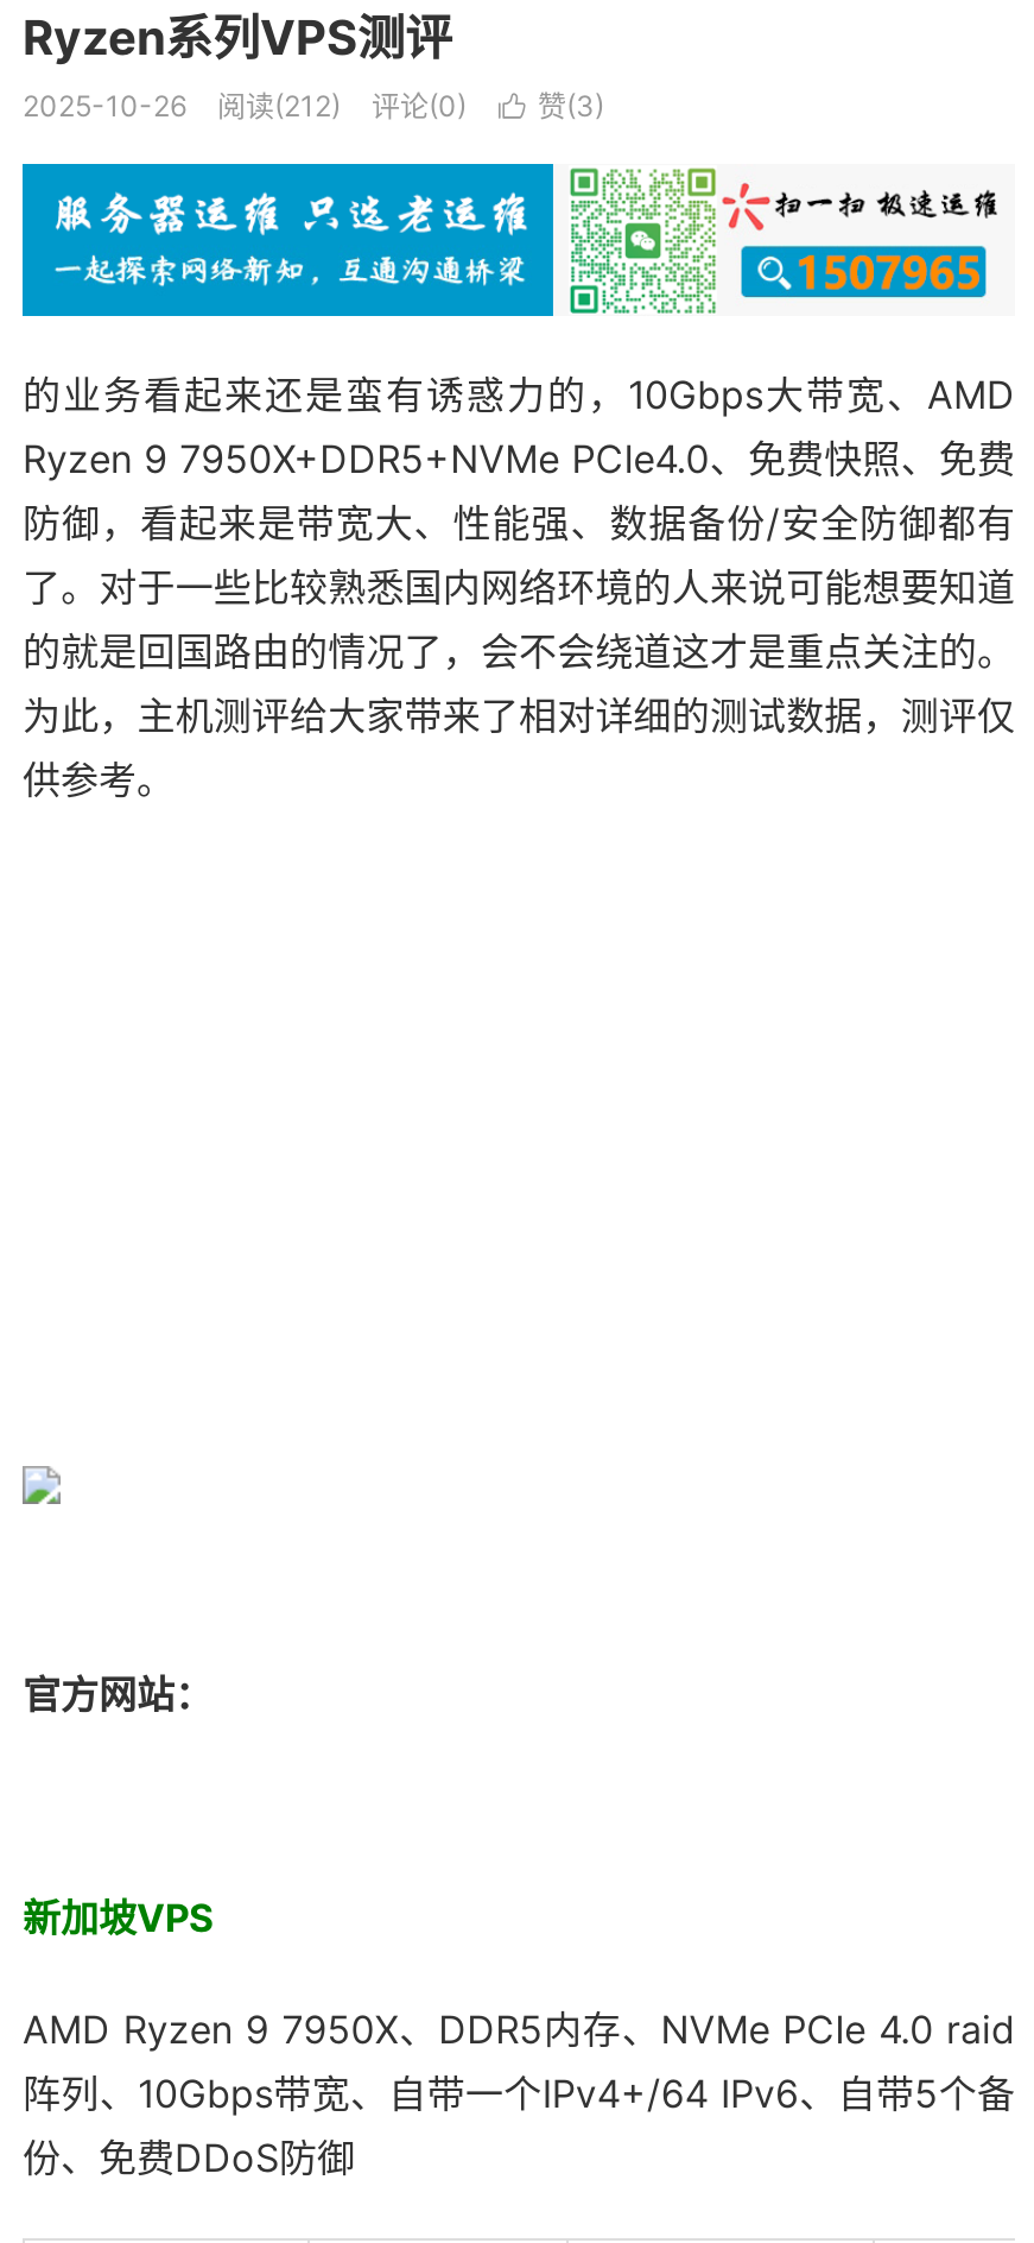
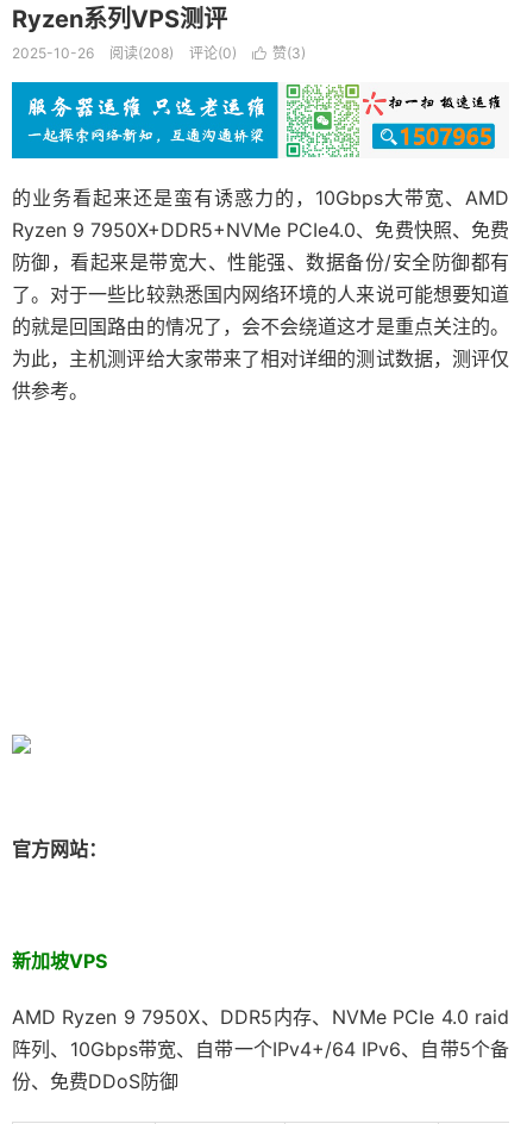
- 阅读(212)
+ 阅读(208)
